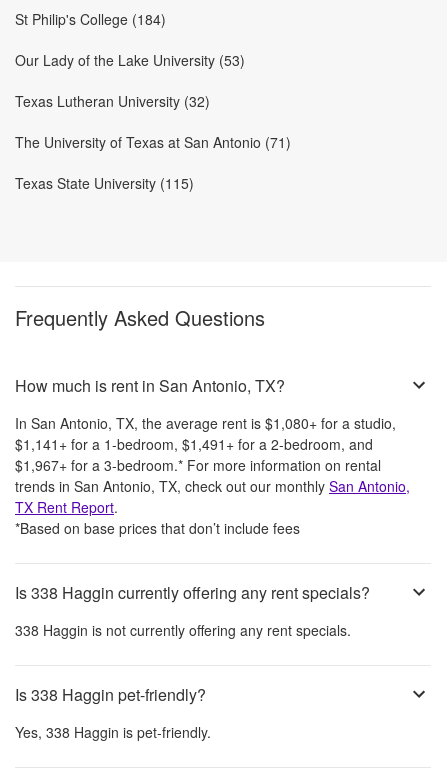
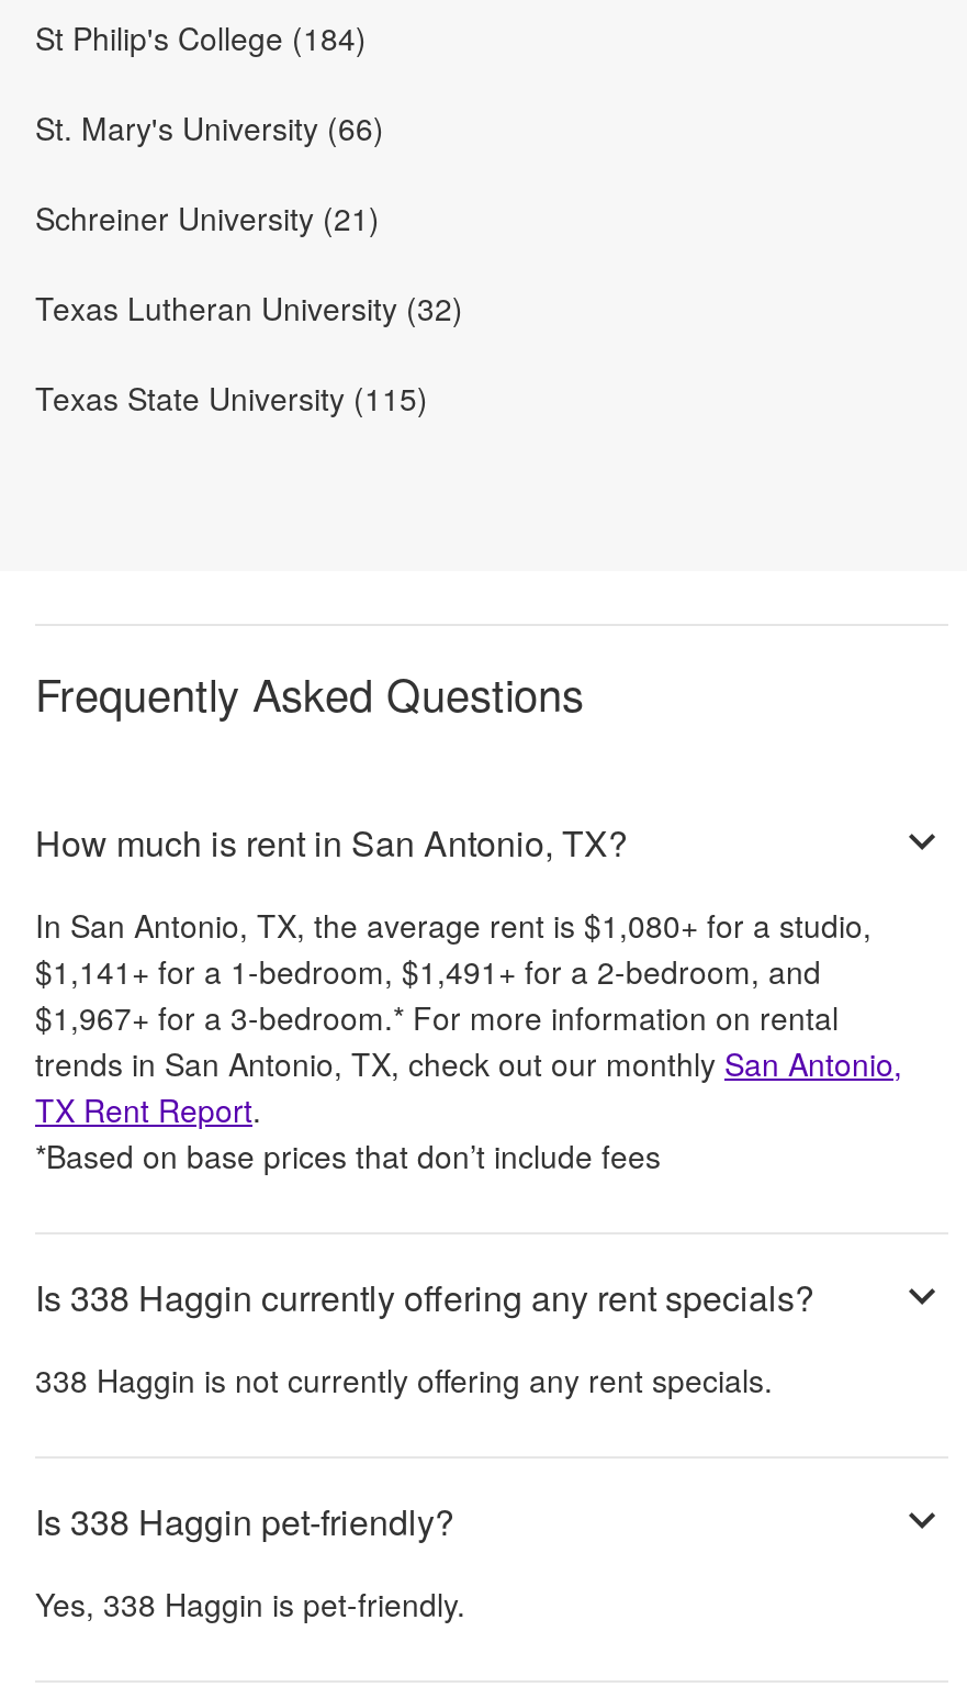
- Our Lady of the Lake University (53)
+ St. Mary's University (66)
+ Schreiner University (21)

moved down: Texas Lutheran University (32)

- The University of Texas at San Antonio (71)
